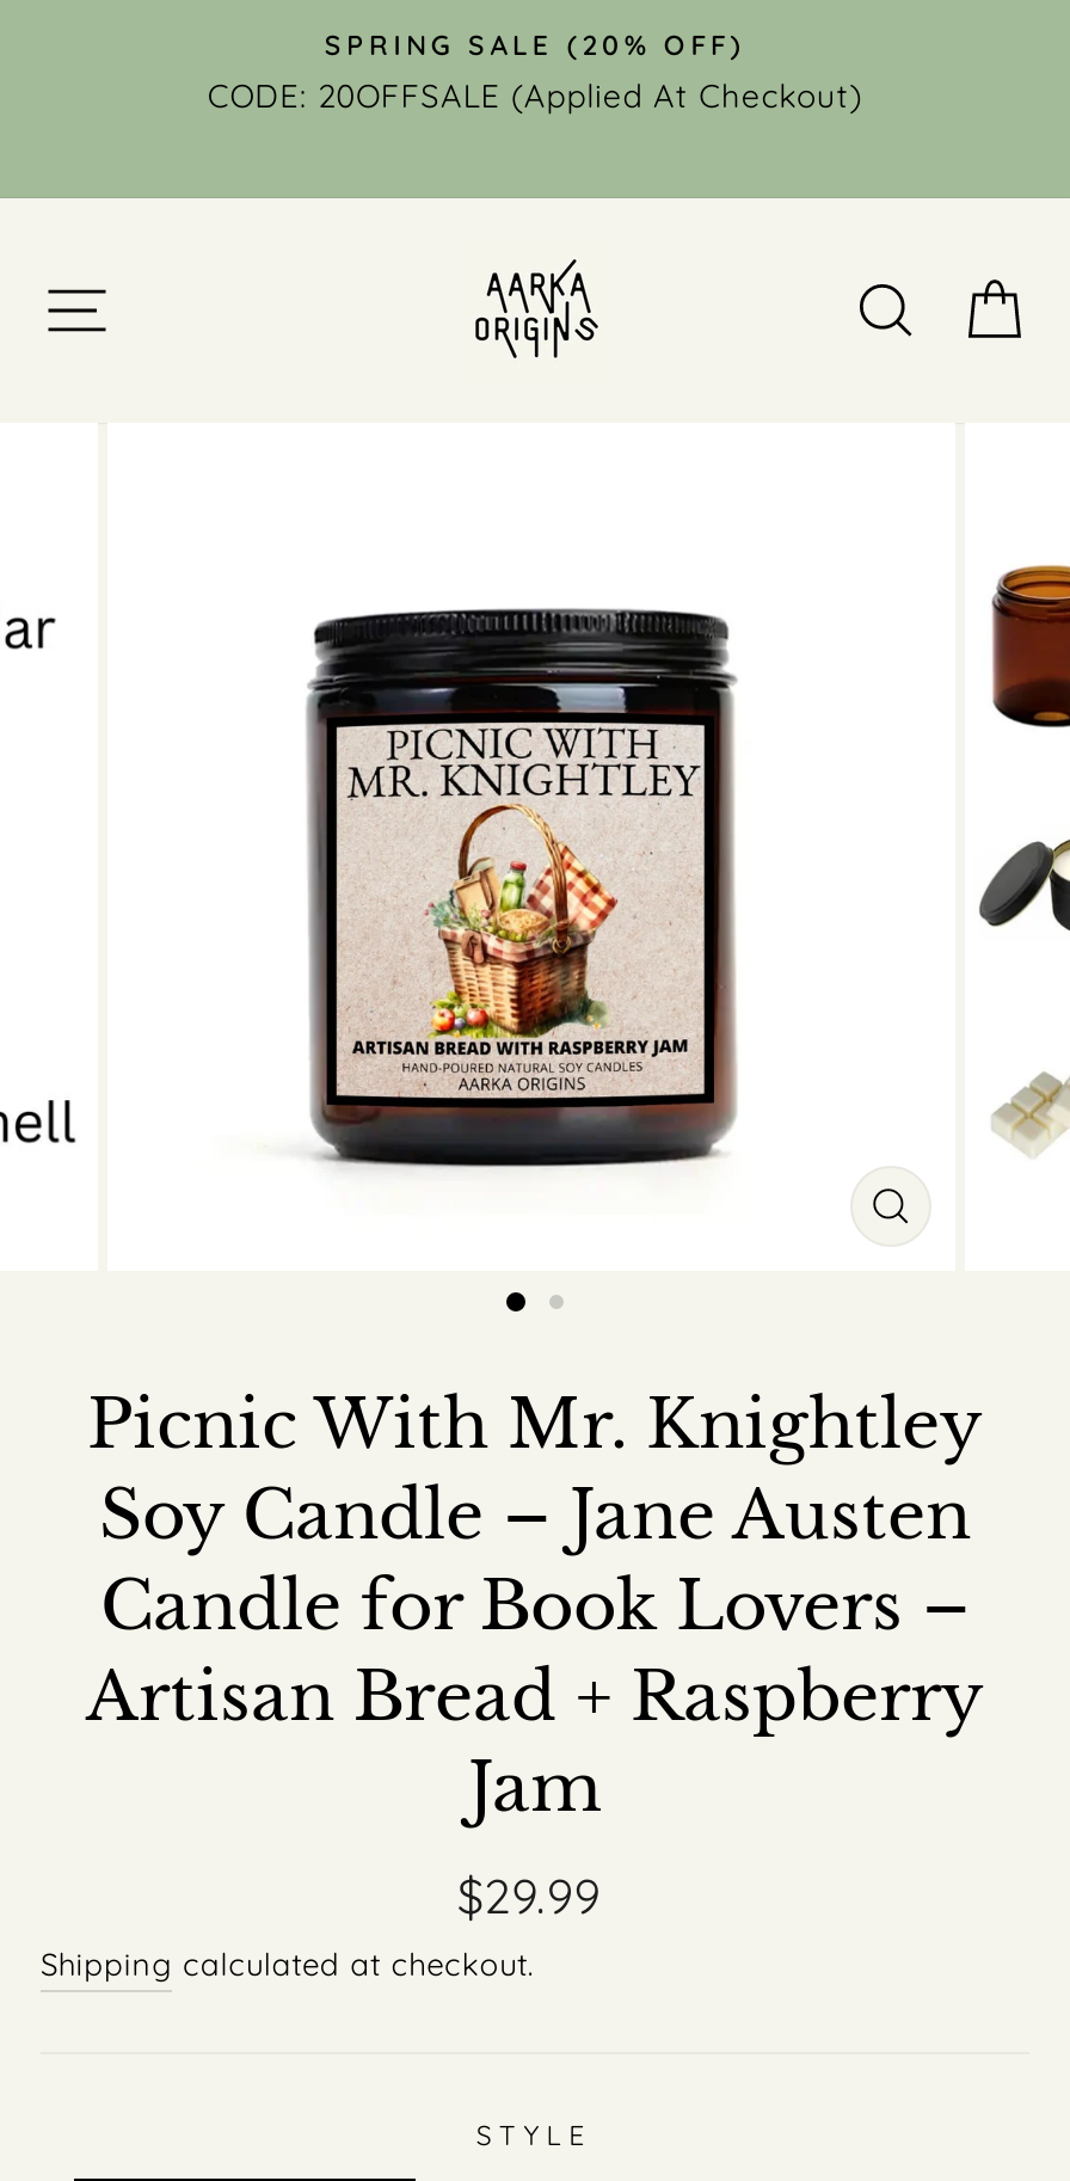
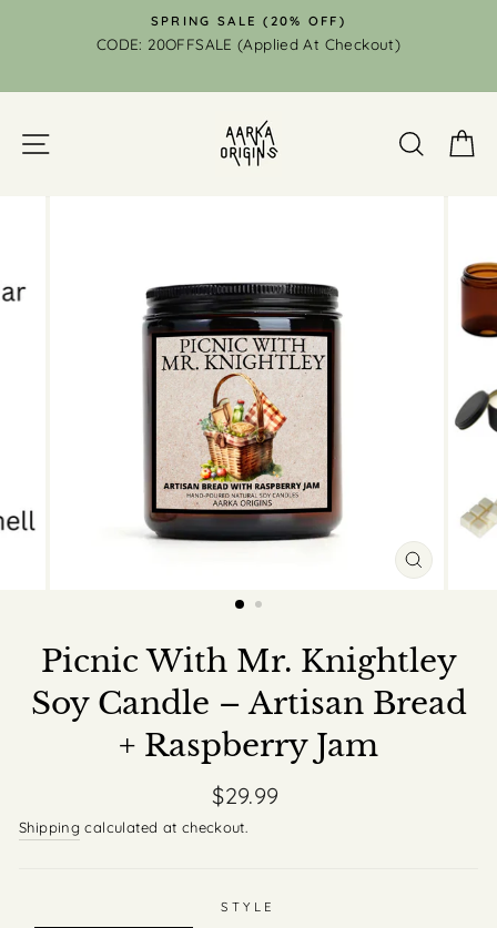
- Soy Candle – Jane Austen
- Candle for Book Lovers –
- Artisan Bread + Raspberry
- Jam
+ Soy Candle – Artisan Bread
+ + Raspberry Jam
